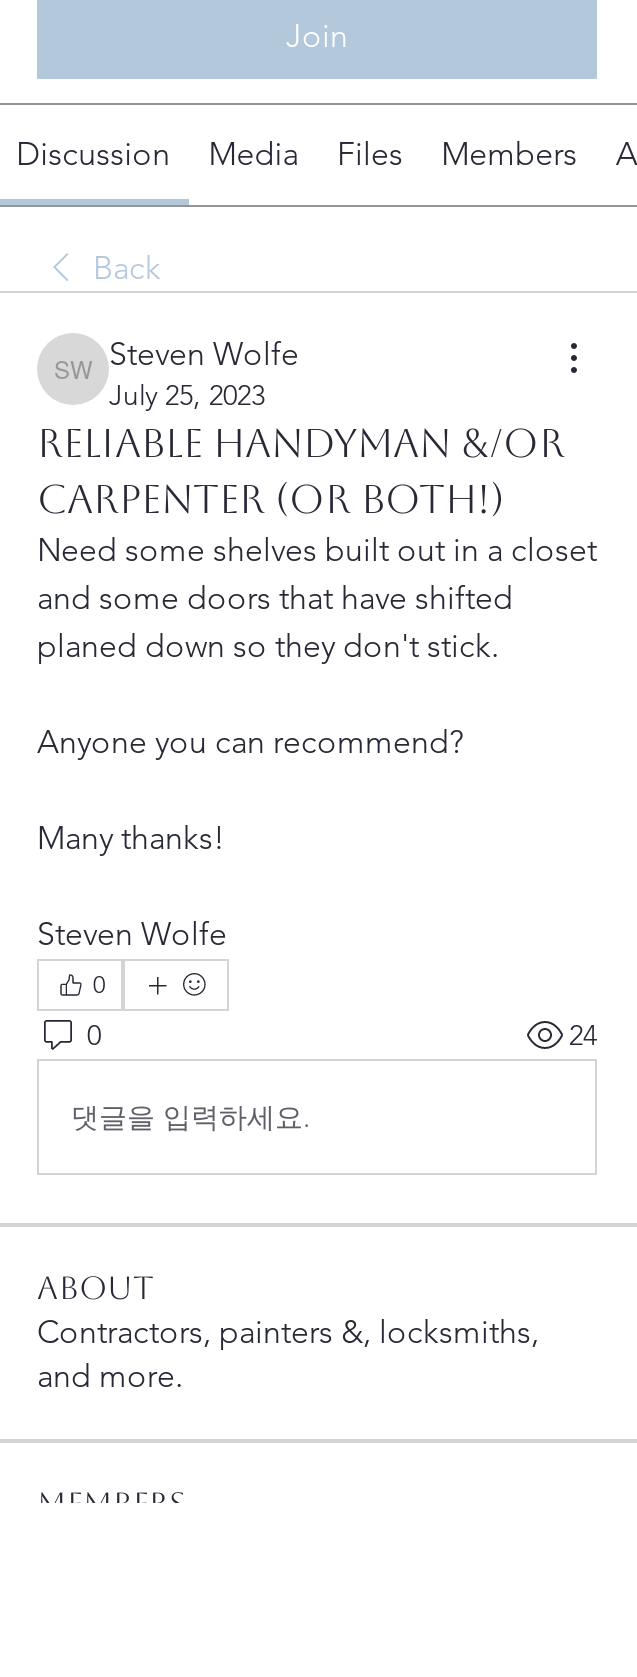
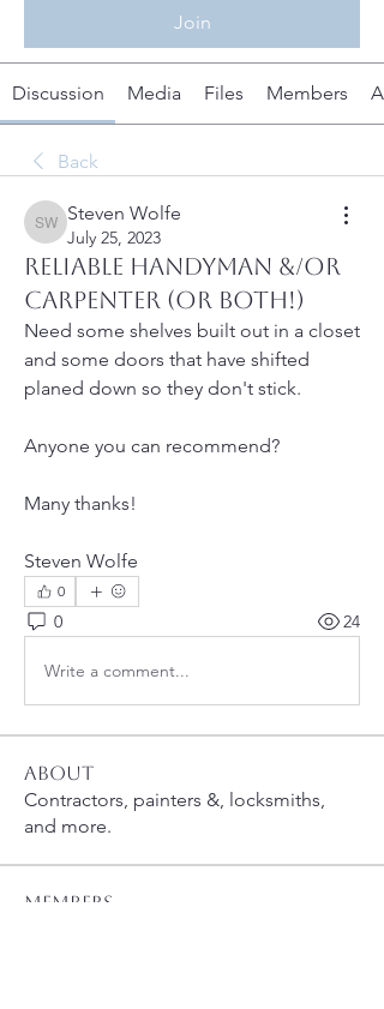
- 댓글을 입력하세요.
+ Write a comment...
